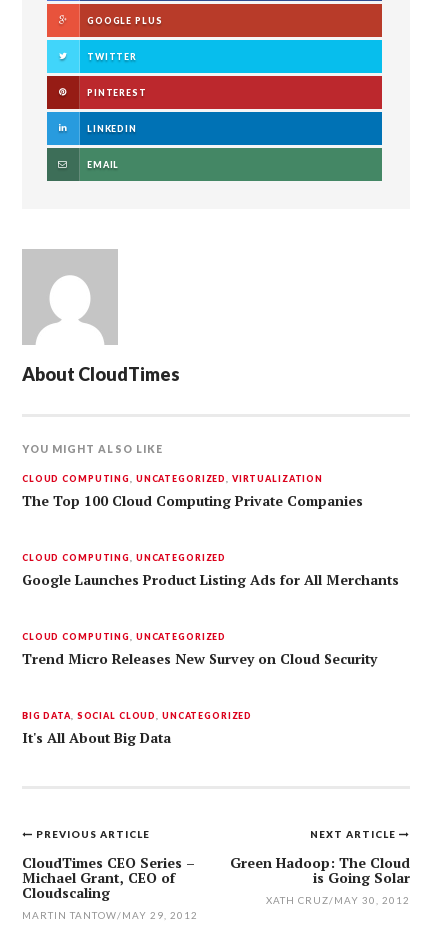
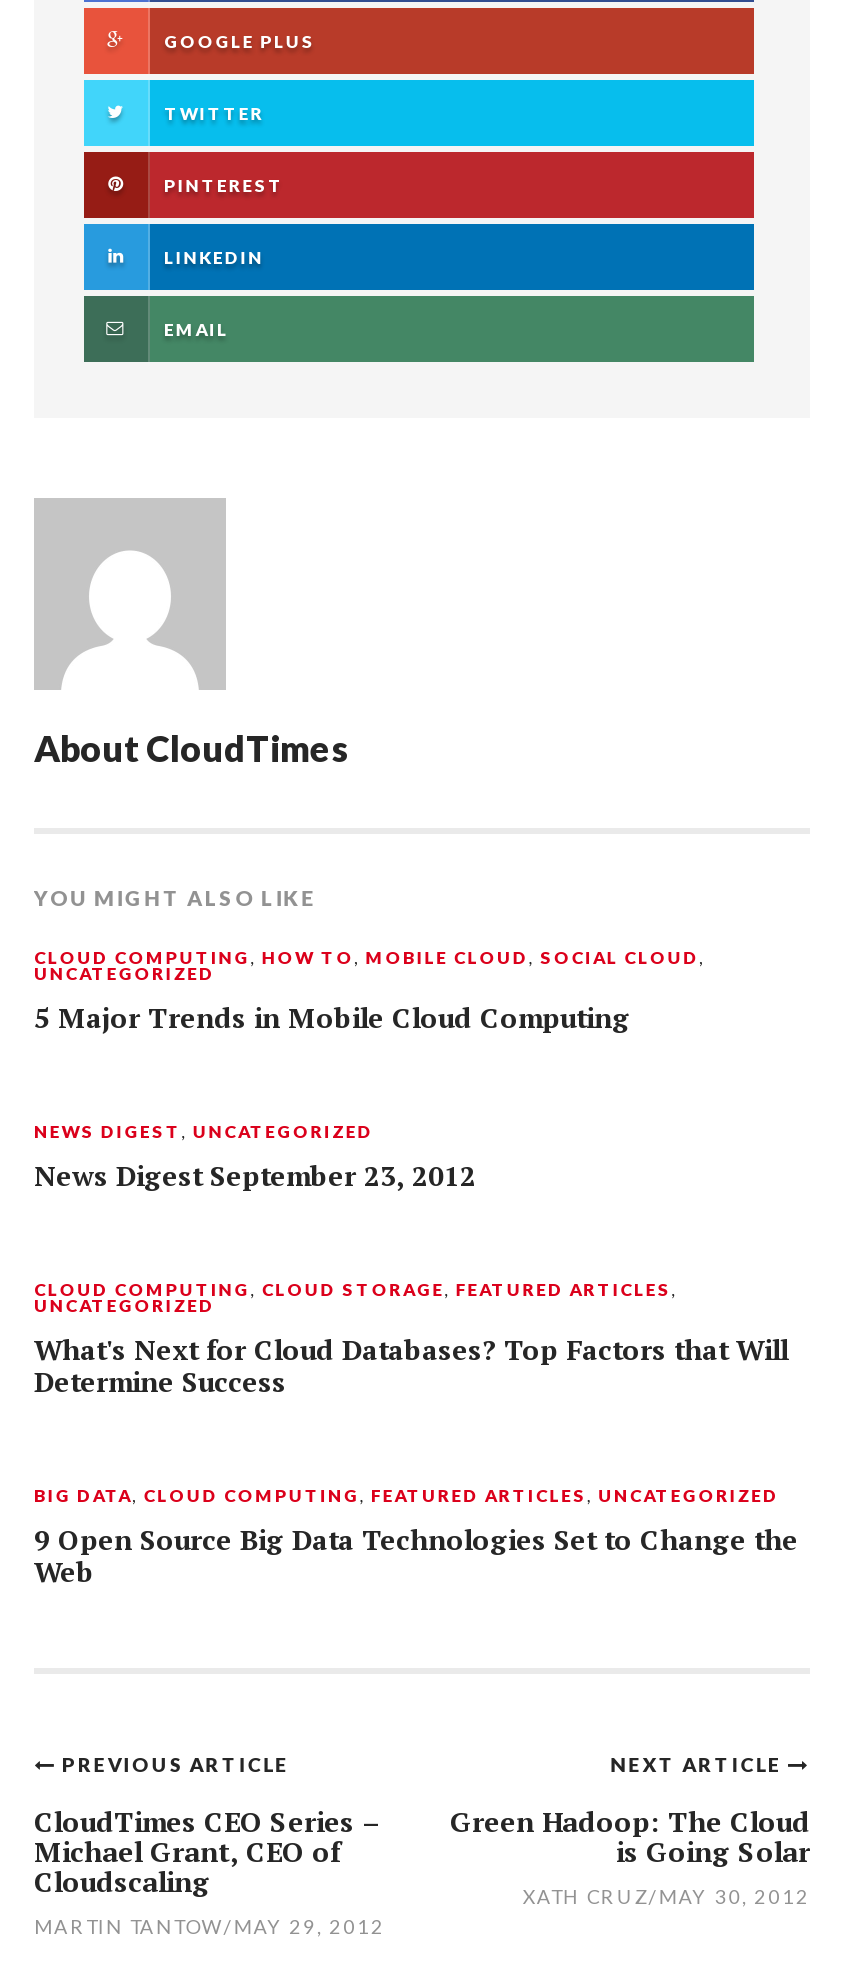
- CLOUD COMPUTING, UNCATEGORIZED, VIRTUALIZATION
- The Top 100 Cloud Computing Private Companies
+ CLOUD COMPUTING, HOW TO, MOBILE CLOUD, SOCIAL CLOUD,
+ UNCATEGORIZED
+ 5 Major Trends in Mobile Cloud Computing

- CLOUD COMPUTING, UNCATEGORIZED
- Google Launches Product Listing Ads for All Merchants
+ NEWS DIGEST, UNCATEGORIZED
+ News Digest September 23, 2012

- CLOUD COMPUTING, UNCATEGORIZED
- Trend Micro Releases New Survey on Cloud Security
+ CLOUD COMPUTING, CLOUD STORAGE, FEATURED ARTICLES,
+ UNCATEGORIZED
+ What's Next for Cloud Databases? Top Factors that Will
+ Determine Success

- BIG DATA, SOCIAL CLOUD, UNCATEGORIZED
- It's All About Big Data
+ BIG DATA, CLOUD COMPUTING, FEATURED ARTICLES, UNCATEGORIZED
+ 9 Open Source Big Data Technologies Set to Change the
+ Web
